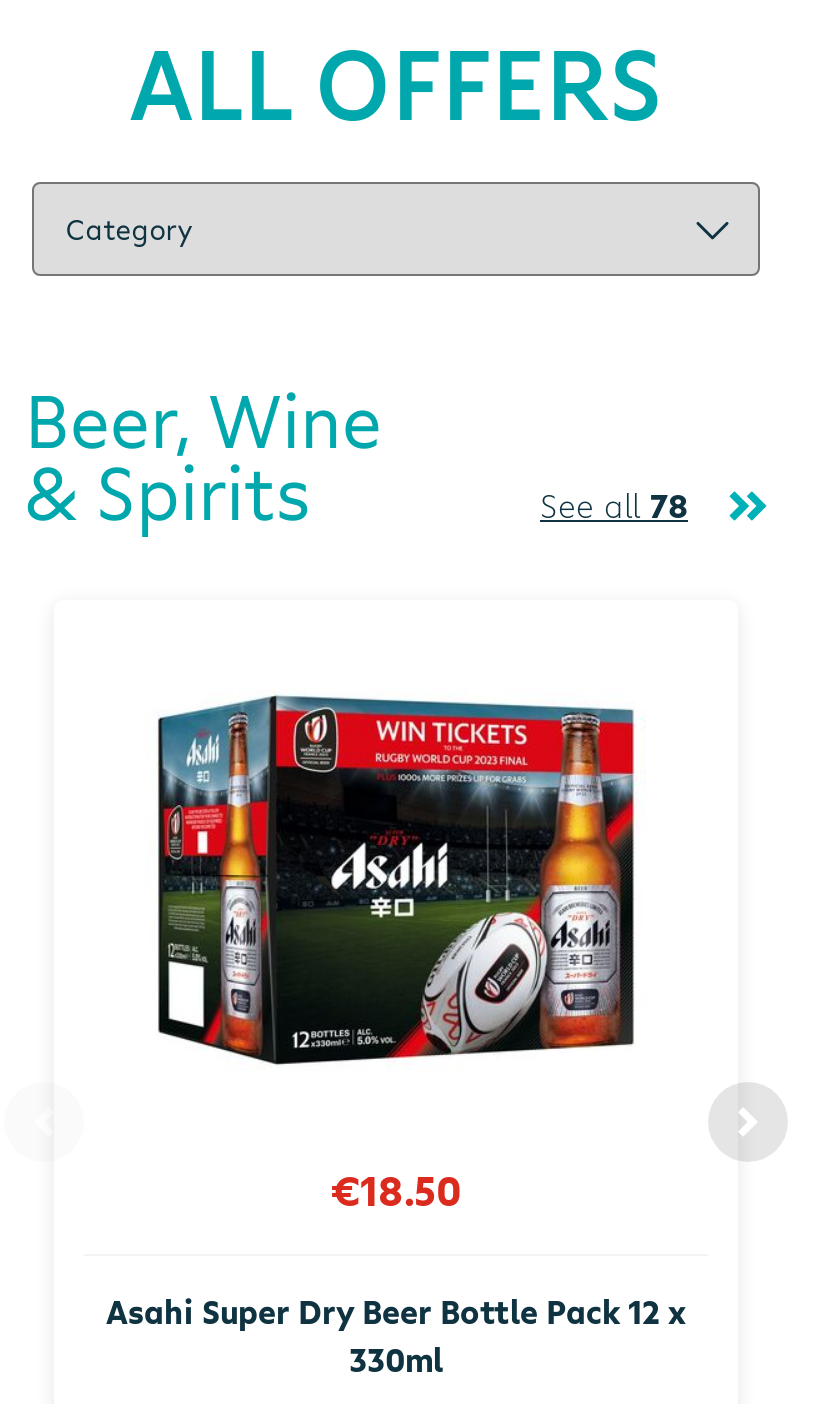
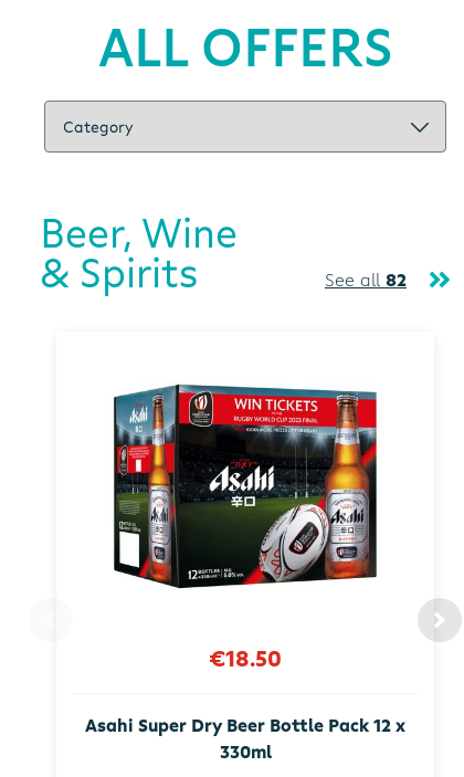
- See all 78
+ See all 82
